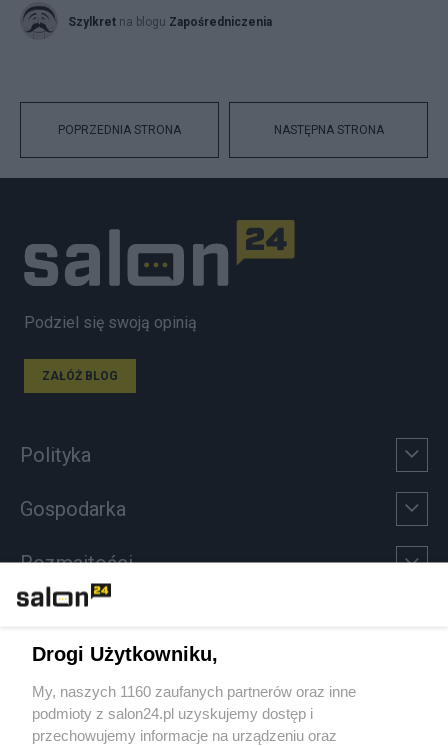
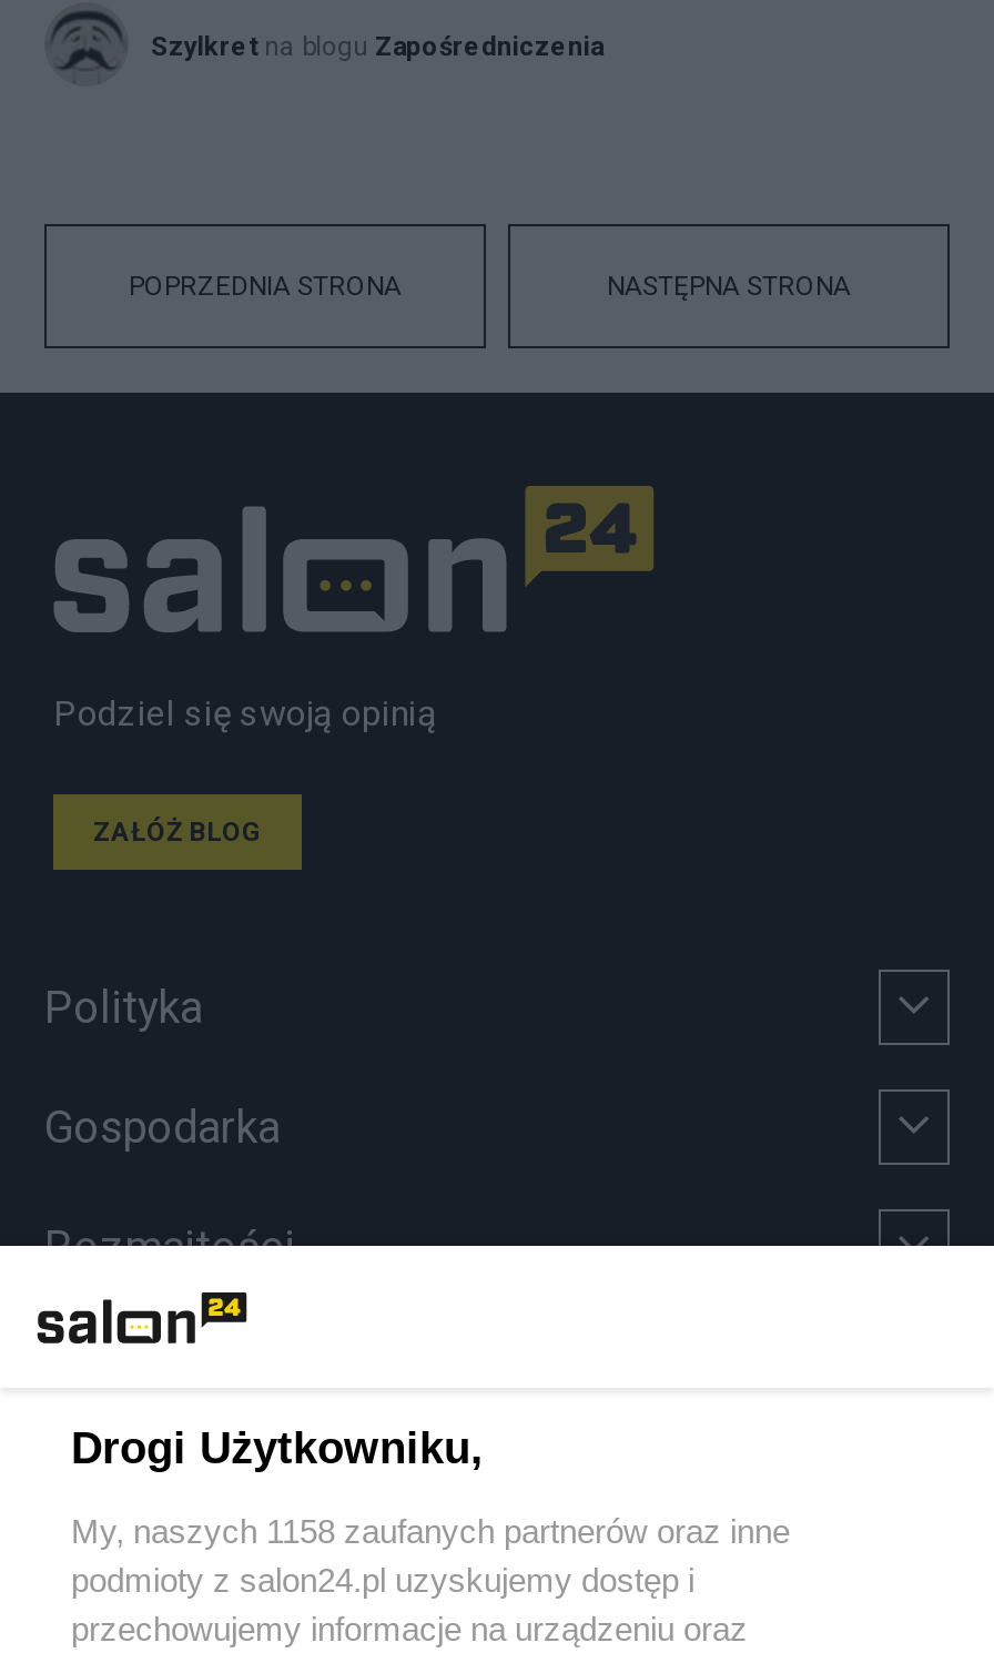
- My, naszych 1160 zaufanych partnerów oraz inne
+ My, naszych 1158 zaufanych partnerów oraz inne
